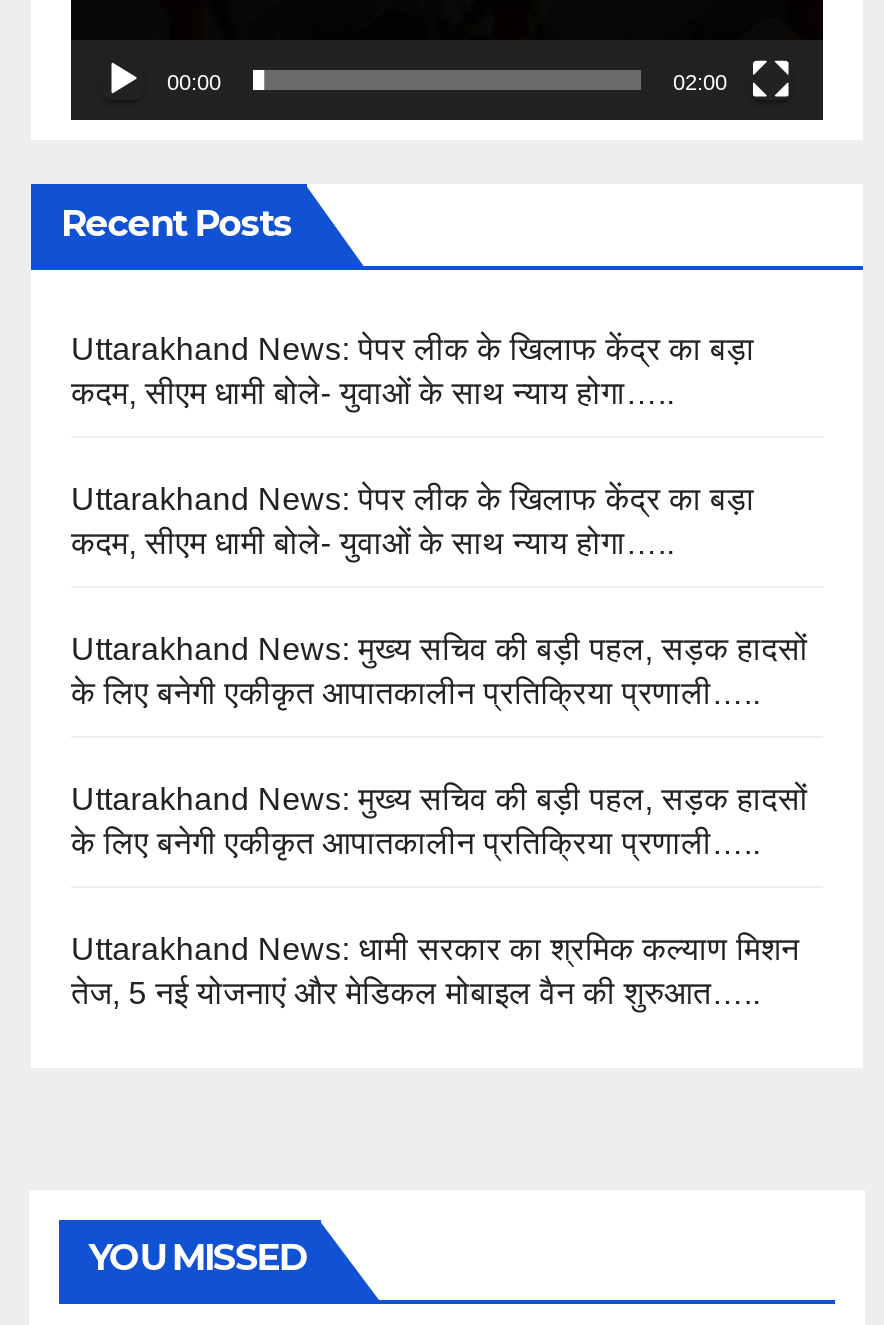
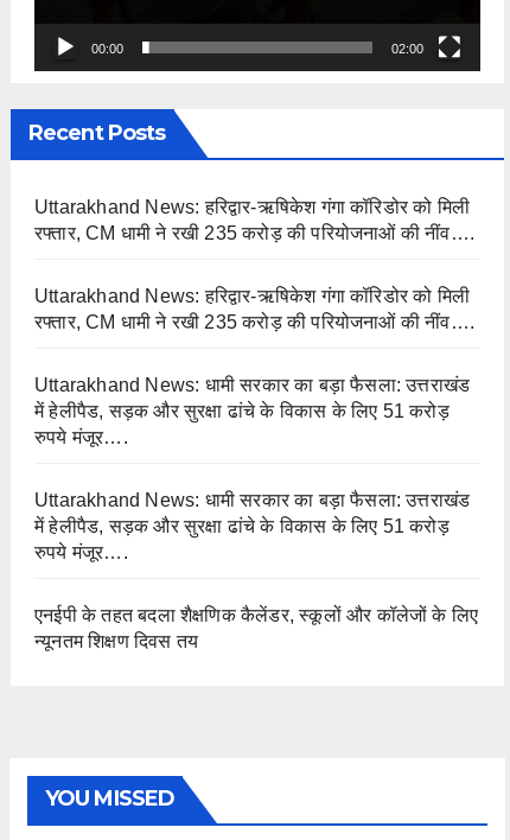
- Uttarakhand News: पेपर लीक के खिलाफ केंद्र का बड़ा
- कदम, सीएम धामी बोले- युवाओं के साथ न्याय होगा…..
+ Uttarakhand News: हरिद्वार-ऋषिकेश गंगा कॉरिडोर को मिली
+ रफ्तार, CM धामी ने रखी 235 करोड़ की परियोजनाओं की नींव….

- Uttarakhand News: पेपर लीक के खिलाफ केंद्र का बड़ा
- कदम, सीएम धामी बोले- युवाओं के साथ न्याय होगा…..
+ Uttarakhand News: हरिद्वार-ऋषिकेश गंगा कॉरिडोर को मिली
+ रफ्तार, CM धामी ने रखी 235 करोड़ की परियोजनाओं की नींव….

- Uttarakhand News: मुख्य सचिव की बड़ी पहल, सड़क हादसों
- के लिए बनेगी एकीकृत आपातकालीन प्रतिक्रिया प्रणाली…..
+ Uttarakhand News: धामी सरकार का बड़ा फैसला: उत्तराखंड
+ में हेलीपैड, सड़क और सुरक्षा ढांचे के विकास के लिए 51 करोड़
+ रुपये मंजूर….

- Uttarakhand News: मुख्य सचिव की बड़ी पहल, सड़क हादसों
- के लिए बनेगी एकीकृत आपातकालीन प्रतिक्रिया प्रणाली…..
+ Uttarakhand News: धामी सरकार का बड़ा फैसला: उत्तराखंड
+ में हेलीपैड, सड़क और सुरक्षा ढांचे के विकास के लिए 51 करोड़
+ रुपये मंजूर….

- Uttarakhand News: धामी सरकार का श्रमिक कल्याण मिशन
- तेज, 5 नई योजनाएं और मेडिकल मोबाइल वैन की शुरुआत…..
+ एनईपी के तहत बदला शैक्षणिक कैलेंडर, स्कूलों और कॉलेजों के लिए
+ न्यूनतम शिक्षण दिवस तय
